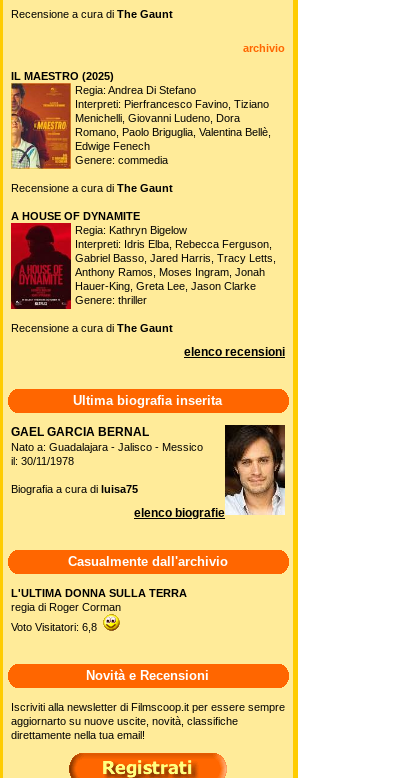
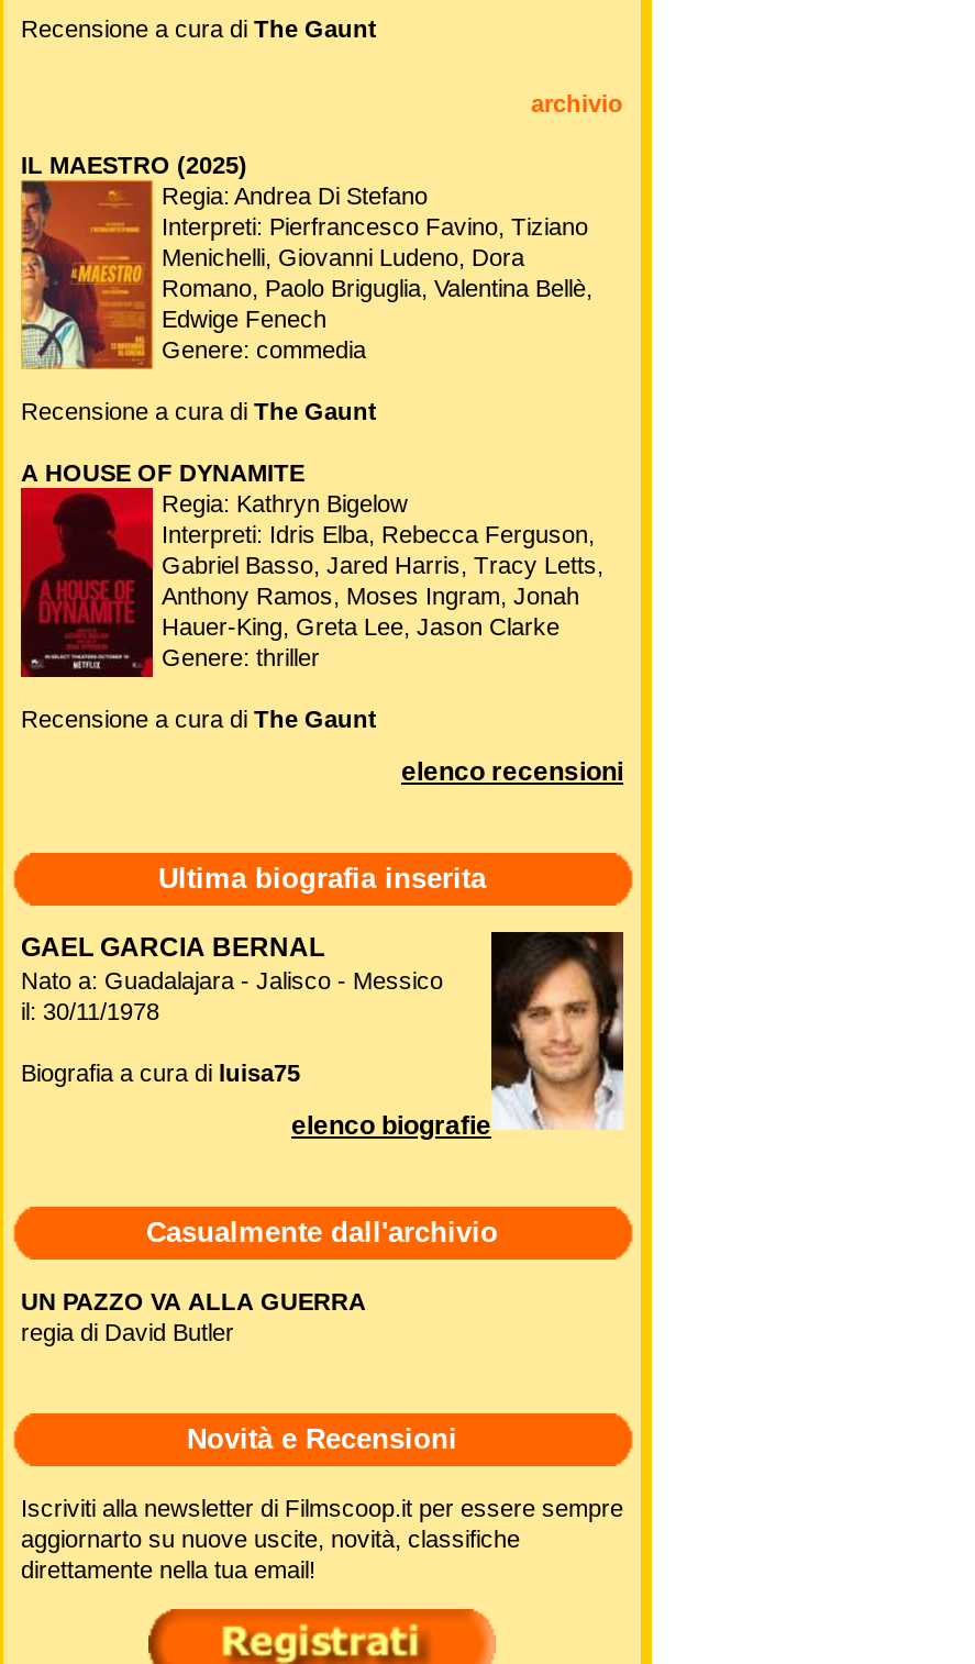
- L'ULTIMA DONNA SULLA TERRA
- regia di Roger Corman
- Voto Visitatori: 6,8
+ UN PAZZO VA ALLA GUERRA
+ regia di David Butler
